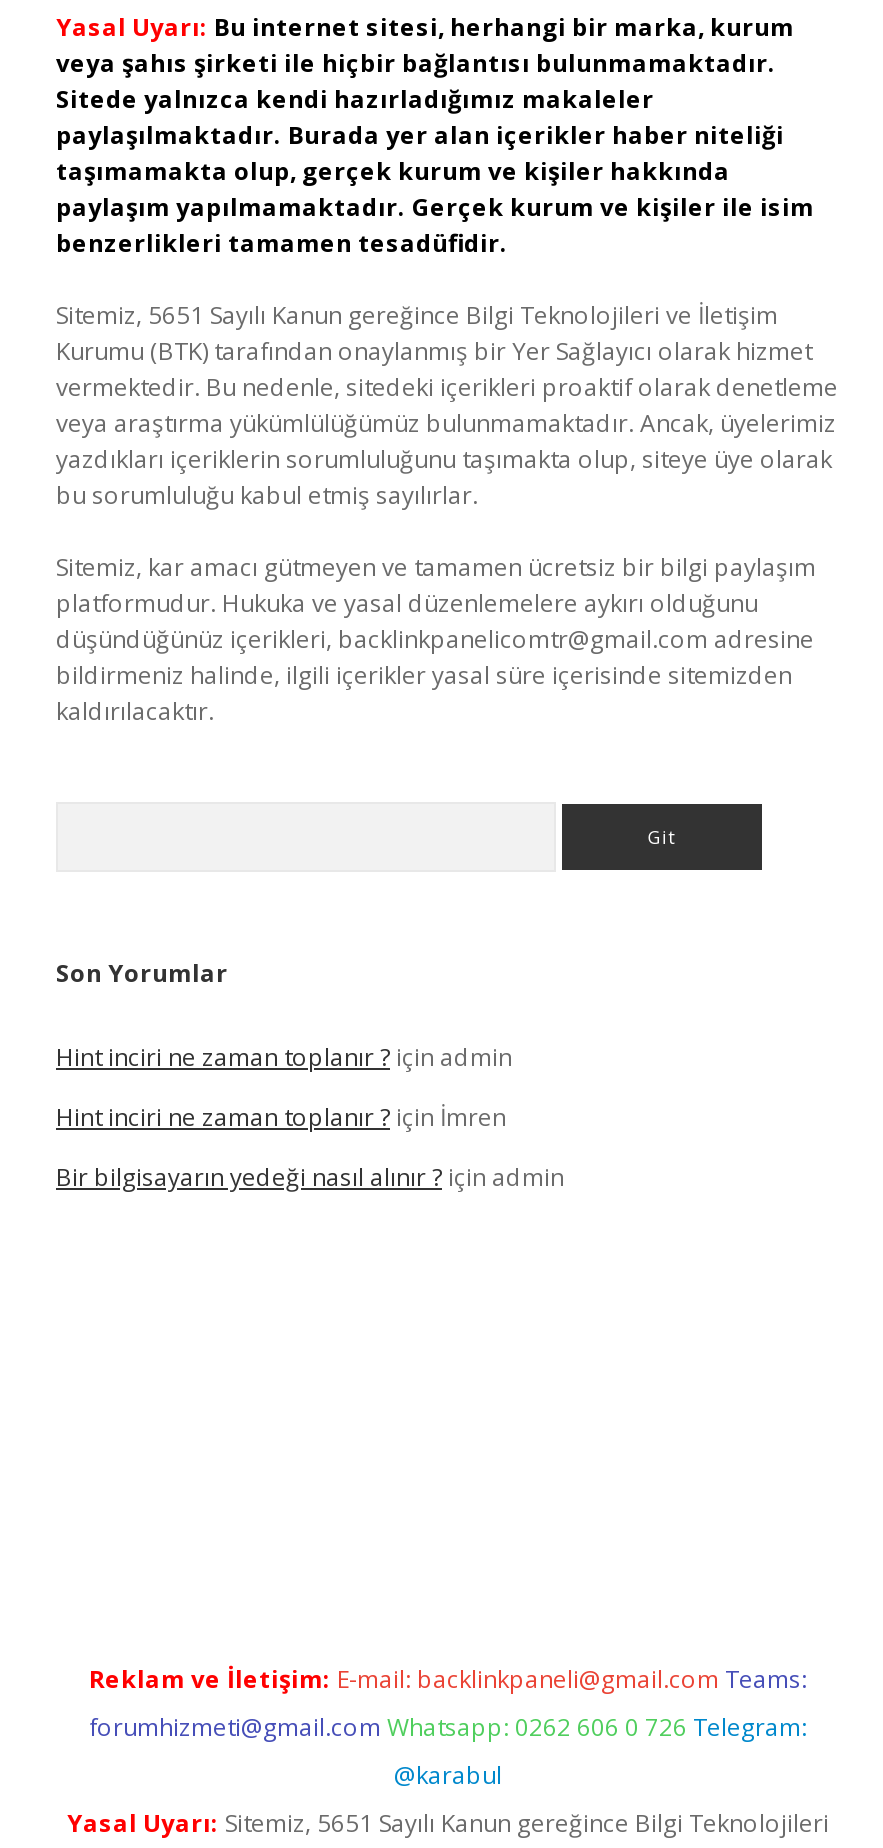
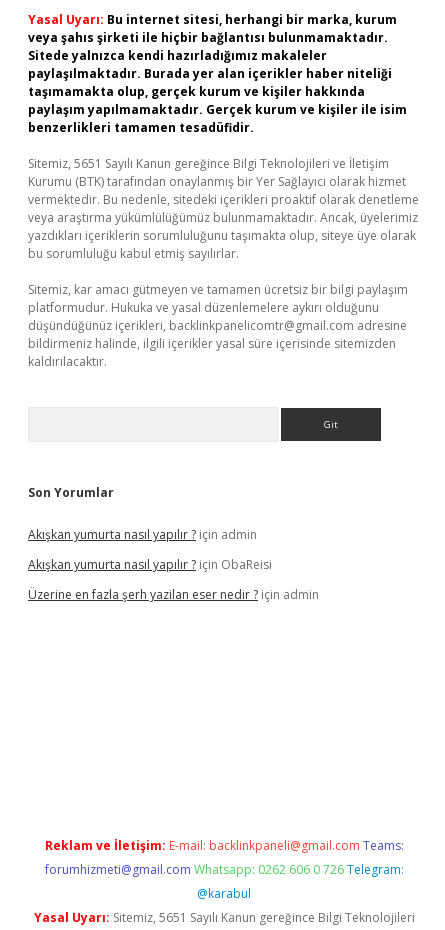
- Hint inciri ne zaman toplanır ? için admin
+ Akışkan yumurta nasıl yapılır ? için admin

- Hint inciri ne zaman toplanır ? için İmren
+ Akışkan yumurta nasıl yapılır ? için ObaReisi

- Bir bilgisayarın yedeği nasıl alınır ? için admin
+ Üzerine en fazla şerh yazilan eser nedir ? için admin
